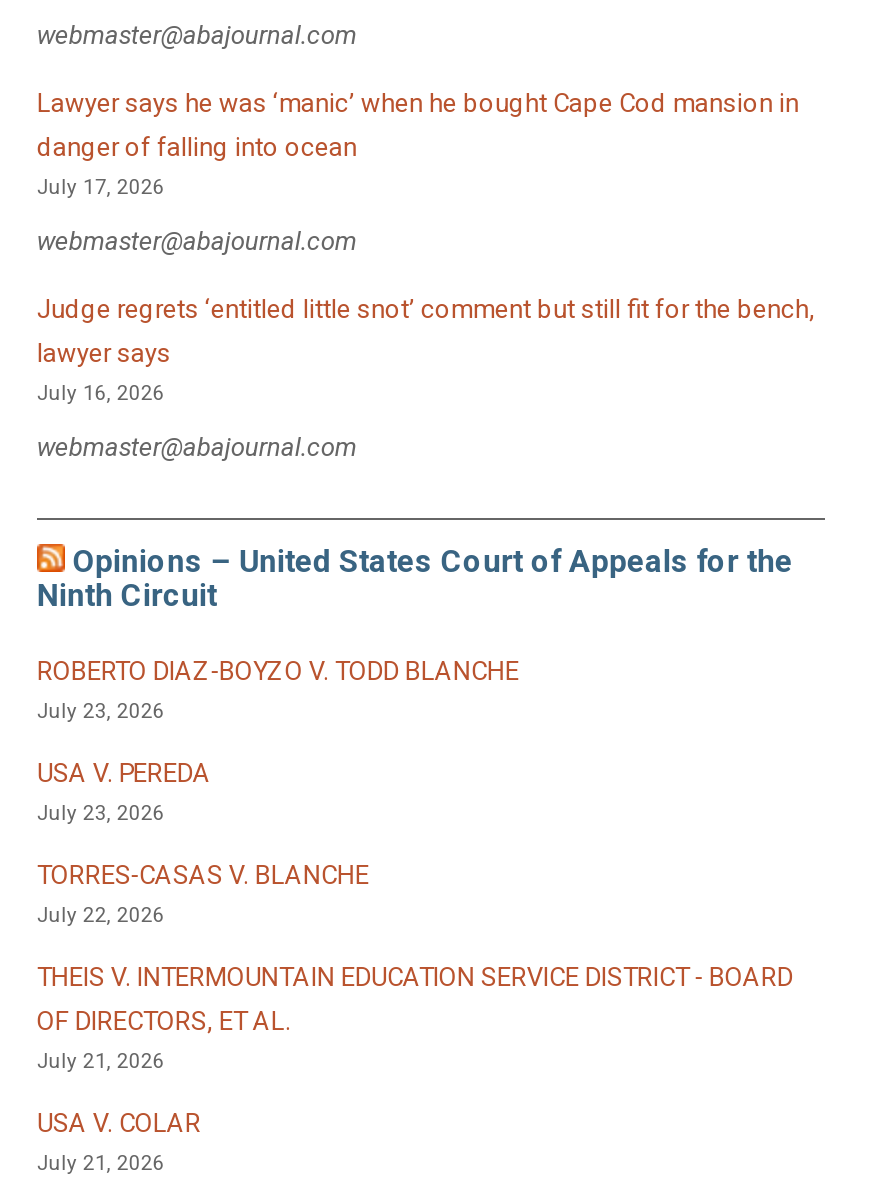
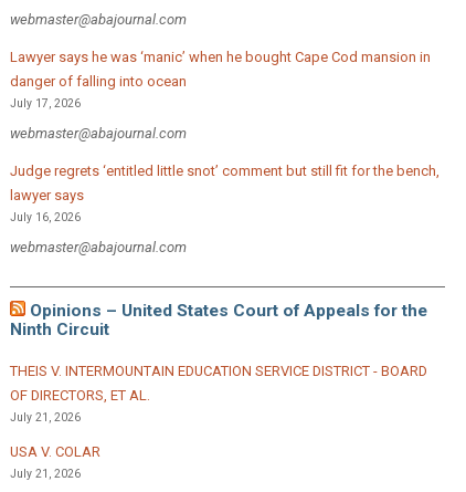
- ROBERTO DIAZ-BOYZO V. TODD BLANCHE
- July 23, 2026
- USA V. PEREDA
- July 23, 2026
- TORRES-CASAS V. BLANCHE
- July 22, 2026
